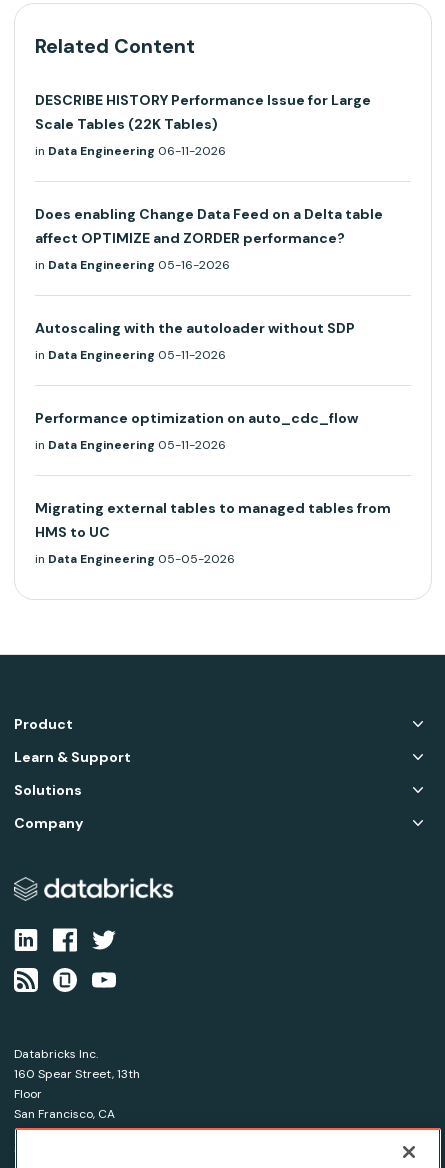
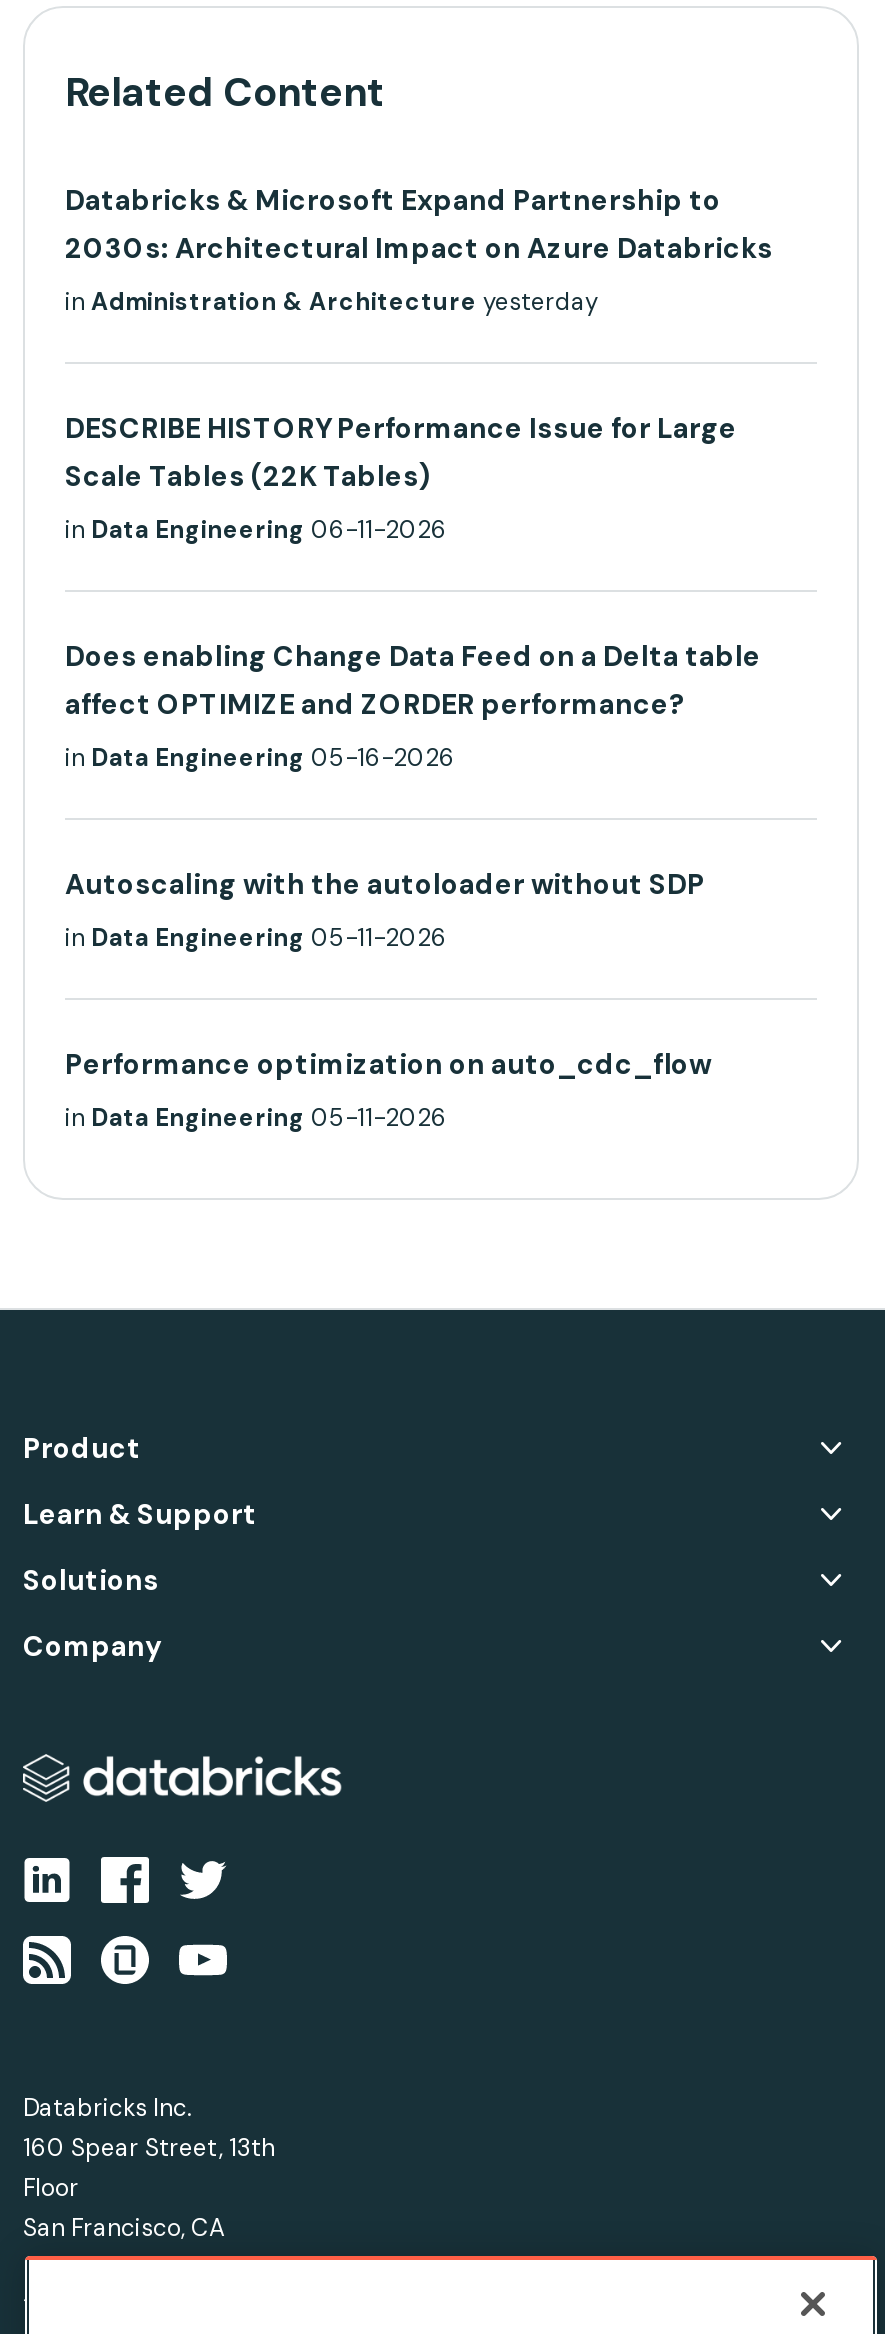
+ Databricks & Microsoft Expand Partnership to
+ 2030s: Architectural Impact on Azure Databricks
+ in Administration & Architecture yesterday

moved down: DESCRIBE HISTORY Performance Issue for Large | Scale Tables (22K Tables) | in Data Engineering 06-11-2026 | ... | Performance optimization on auto_cdc_flow | in Data Engineering 05-11-2026

- Migrating external tables to managed tables from
- HMS to UC
- in Data Engineering 05-05-2026
